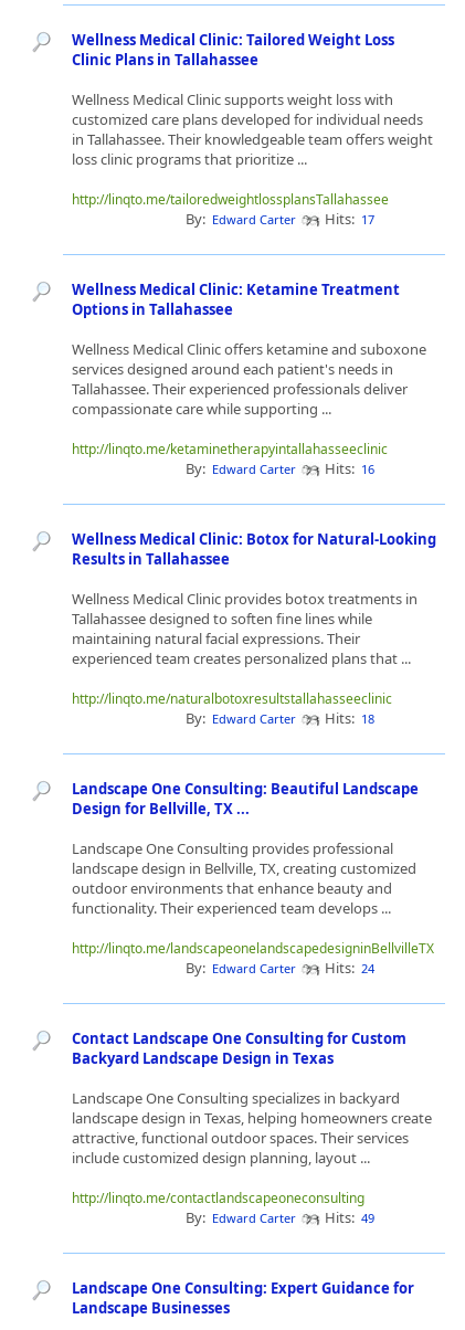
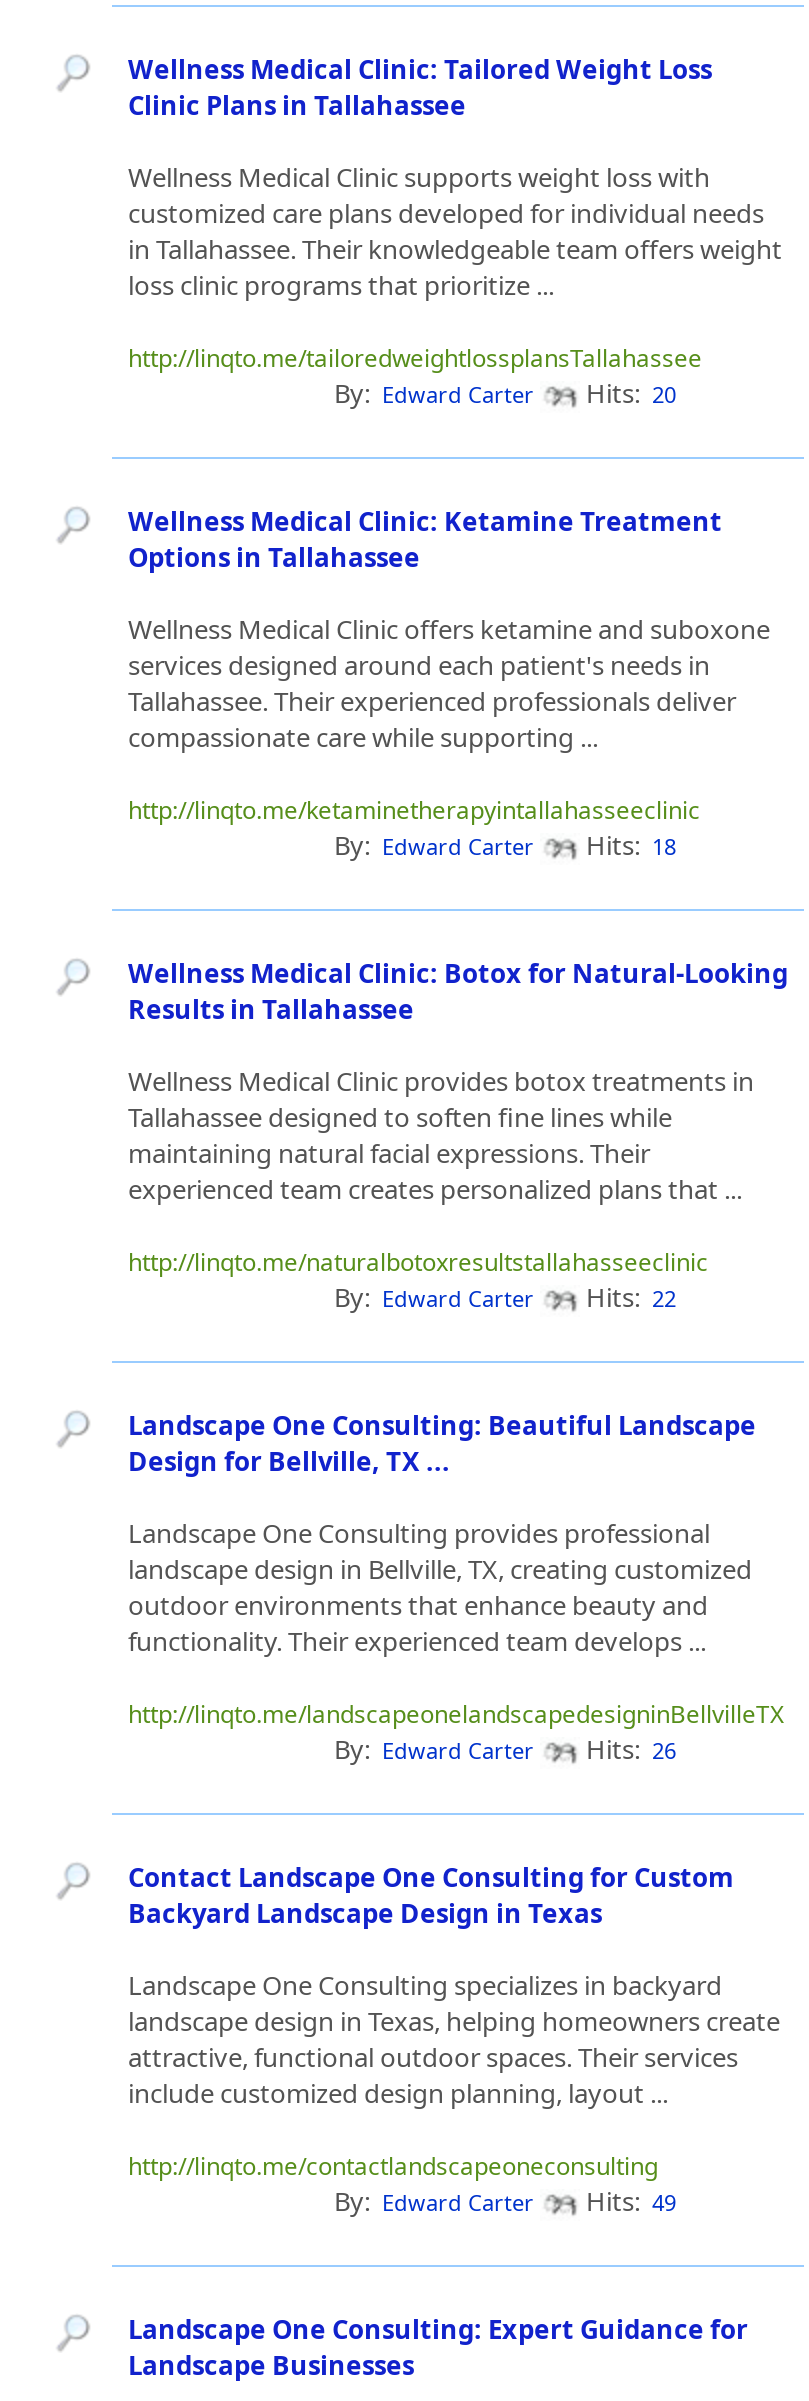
- By: Edward Carter Hits: 17
+ By: Edward Carter Hits: 20

- By: Edward Carter Hits: 16
+ By: Edward Carter Hits: 18

- By: Edward Carter Hits: 18
+ By: Edward Carter Hits: 22

- By: Edward Carter Hits: 24
+ By: Edward Carter Hits: 26
